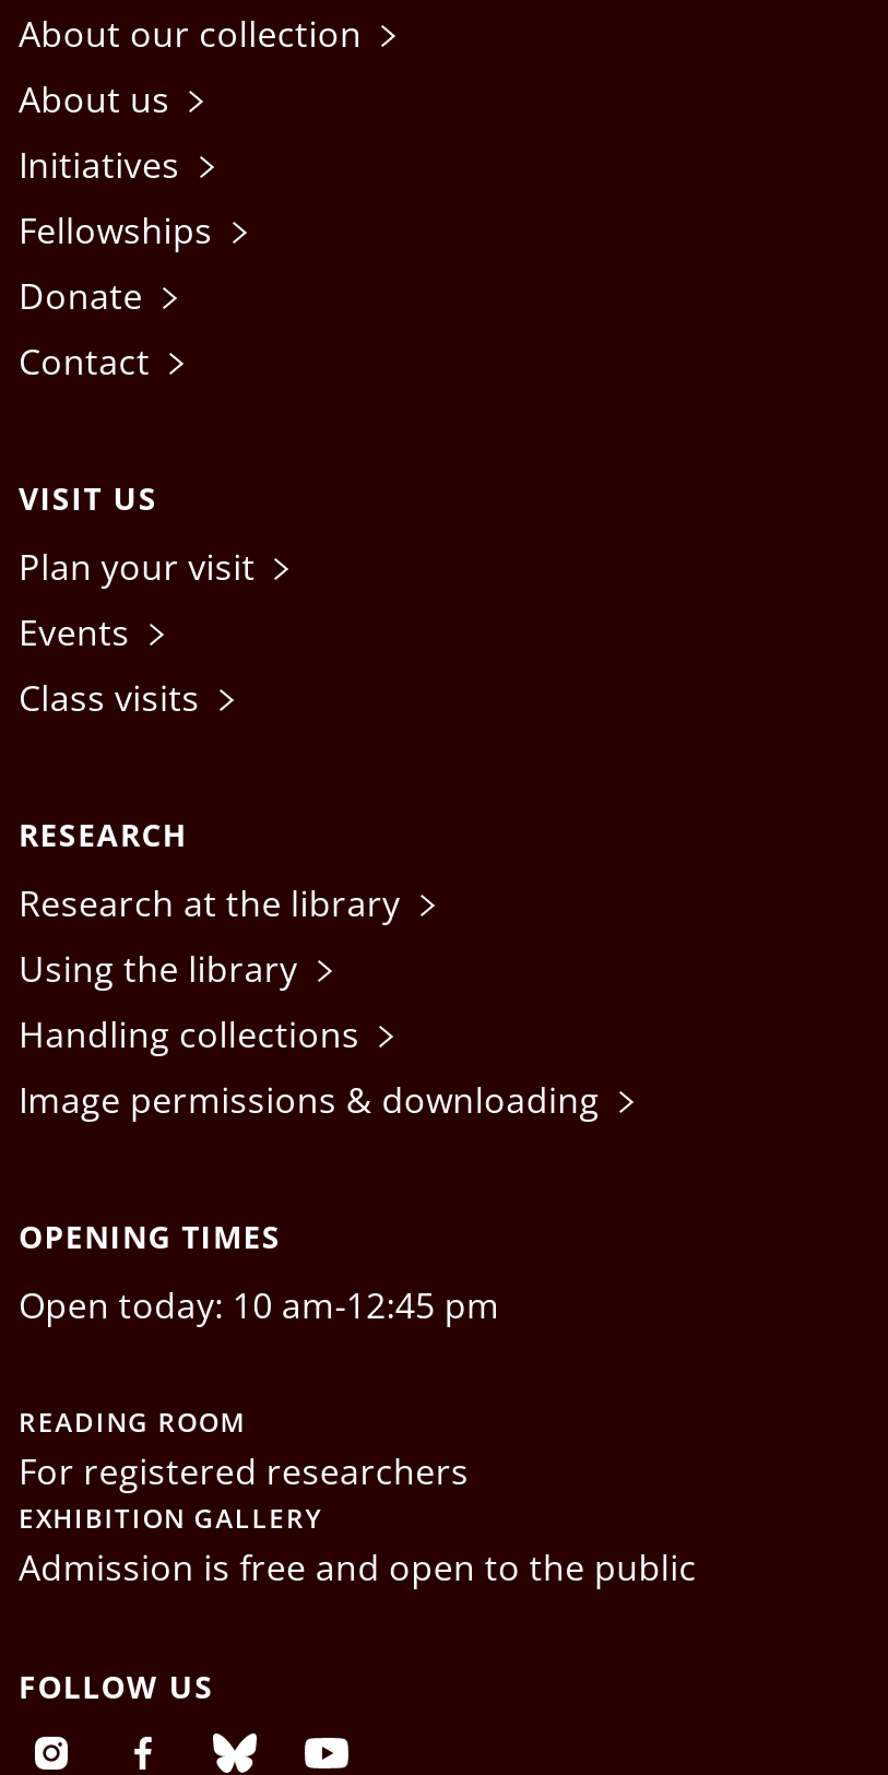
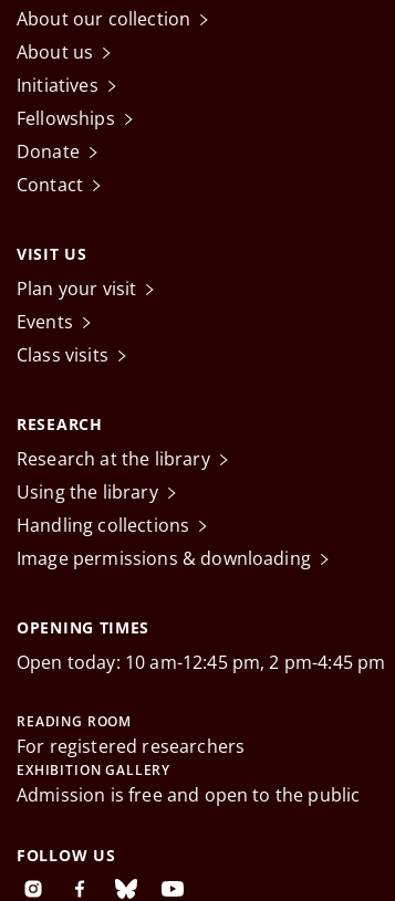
- Open today: 10 am-12:45 pm
+ Open today: 10 am-12:45 pm, 2 pm-4:45 pm
